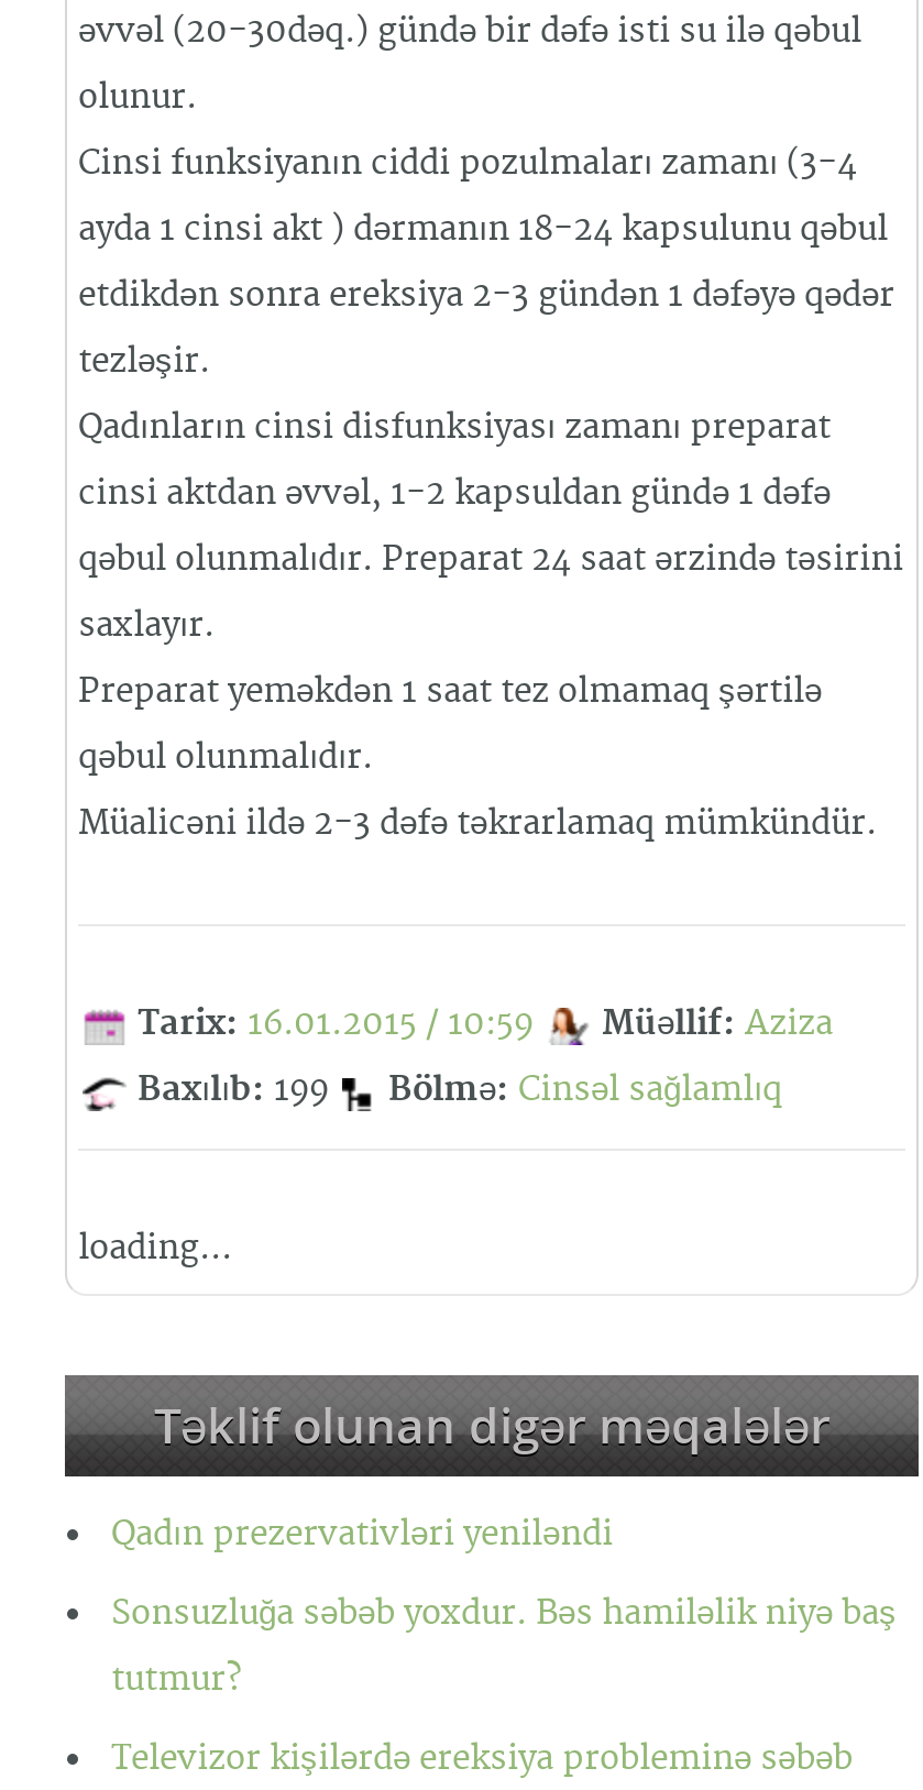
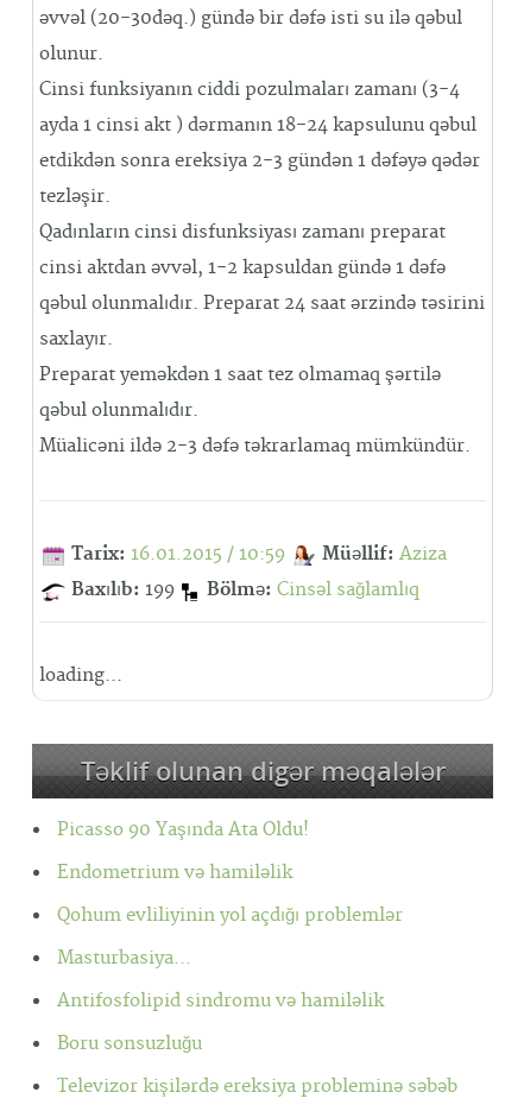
- Qadın prezervativləri yeniləndi
- Sonsuzluğa səbəb yoxdur. Bəs hamiləlik niyə baş
- tutmur?
+ Picasso 90 Yaşında Ata Oldu!
+ Endometrium və hamiləlik
+ Qohum evliliyinin yol açdığı problemlər
+ Masturbasiya...
+ Antifosfolipid sindromu və hamiləlik
+ Boru sonsuzluğu
